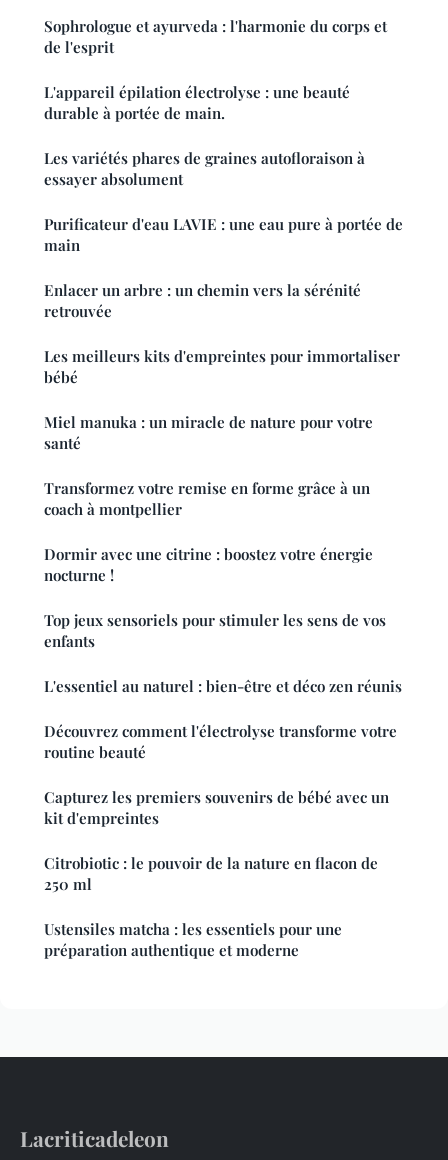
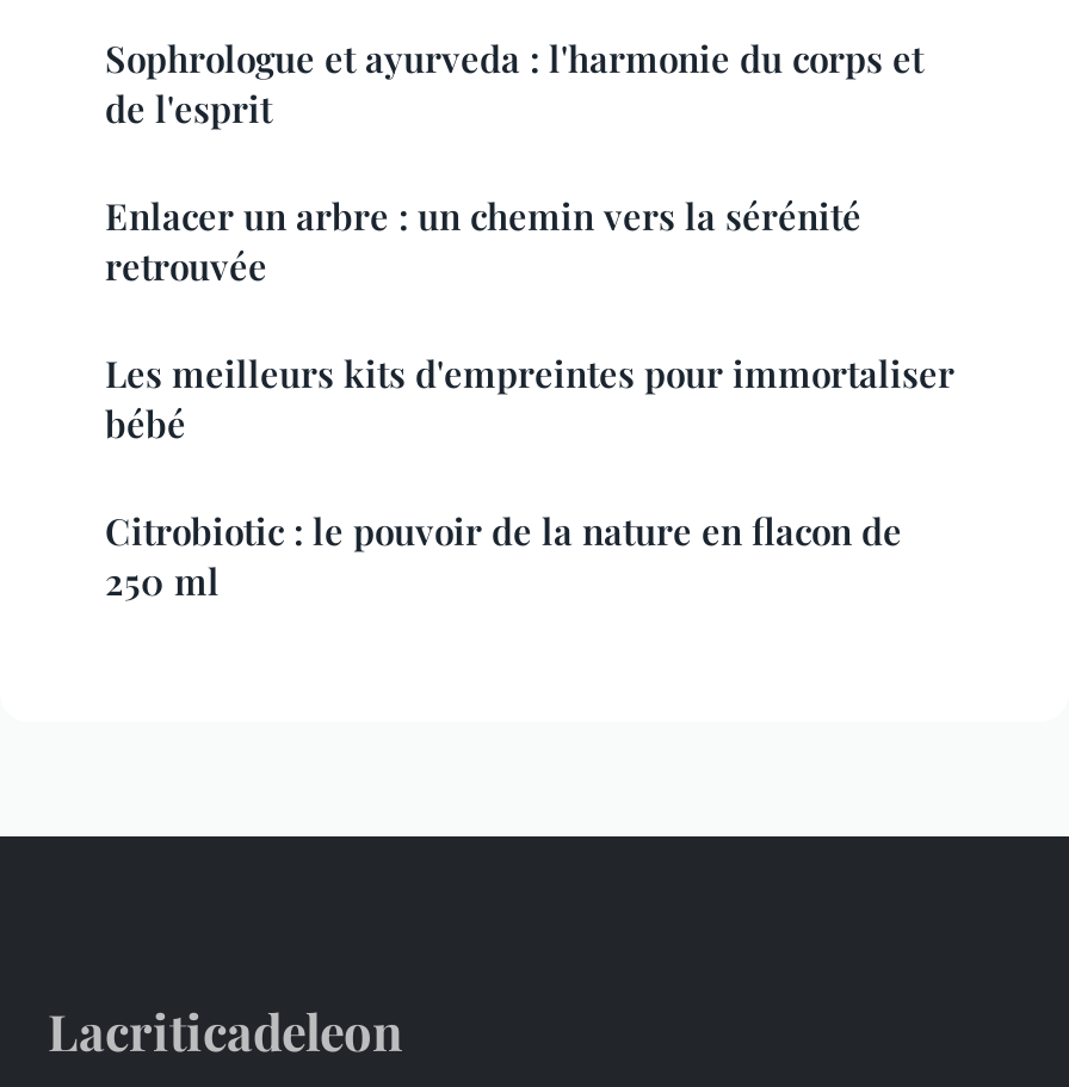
- L'appareil épilation électrolyse : une beauté
- durable à portée de main.
- Les variétés phares de graines autofloraison à
- essayer absolument
- Purificateur d'eau LAVIE : une eau pure à portée de
- main

- Miel manuka : un miracle de nature pour votre
- santé
- Transformez votre remise en forme grâce à un
- coach à montpellier
- Dormir avec une citrine : boostez votre énergie
- nocturne !
- Top jeux sensoriels pour stimuler les sens de vos
- enfants
- L'essentiel au naturel : bien-être et déco zen réunis
- Découvrez comment l'électrolyse transforme votre
- routine beauté
- Capturez les premiers souvenirs de bébé avec un
- kit d'empreintes

- Ustensiles matcha : les essentiels pour une
- préparation authentique et moderne
